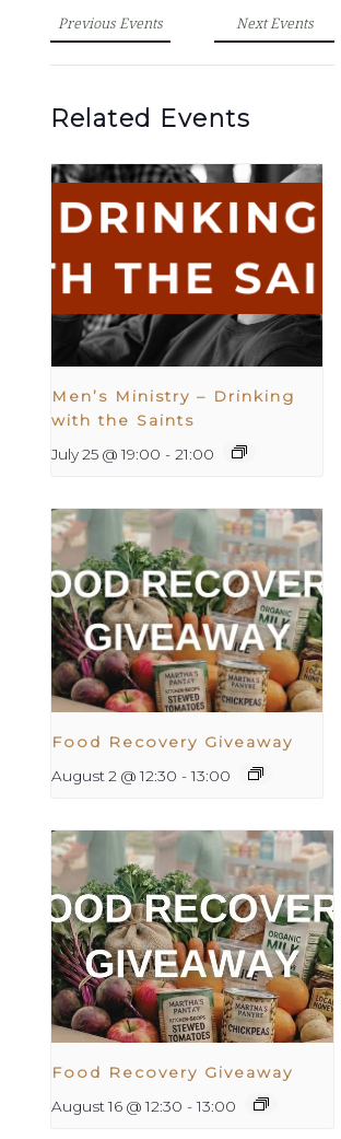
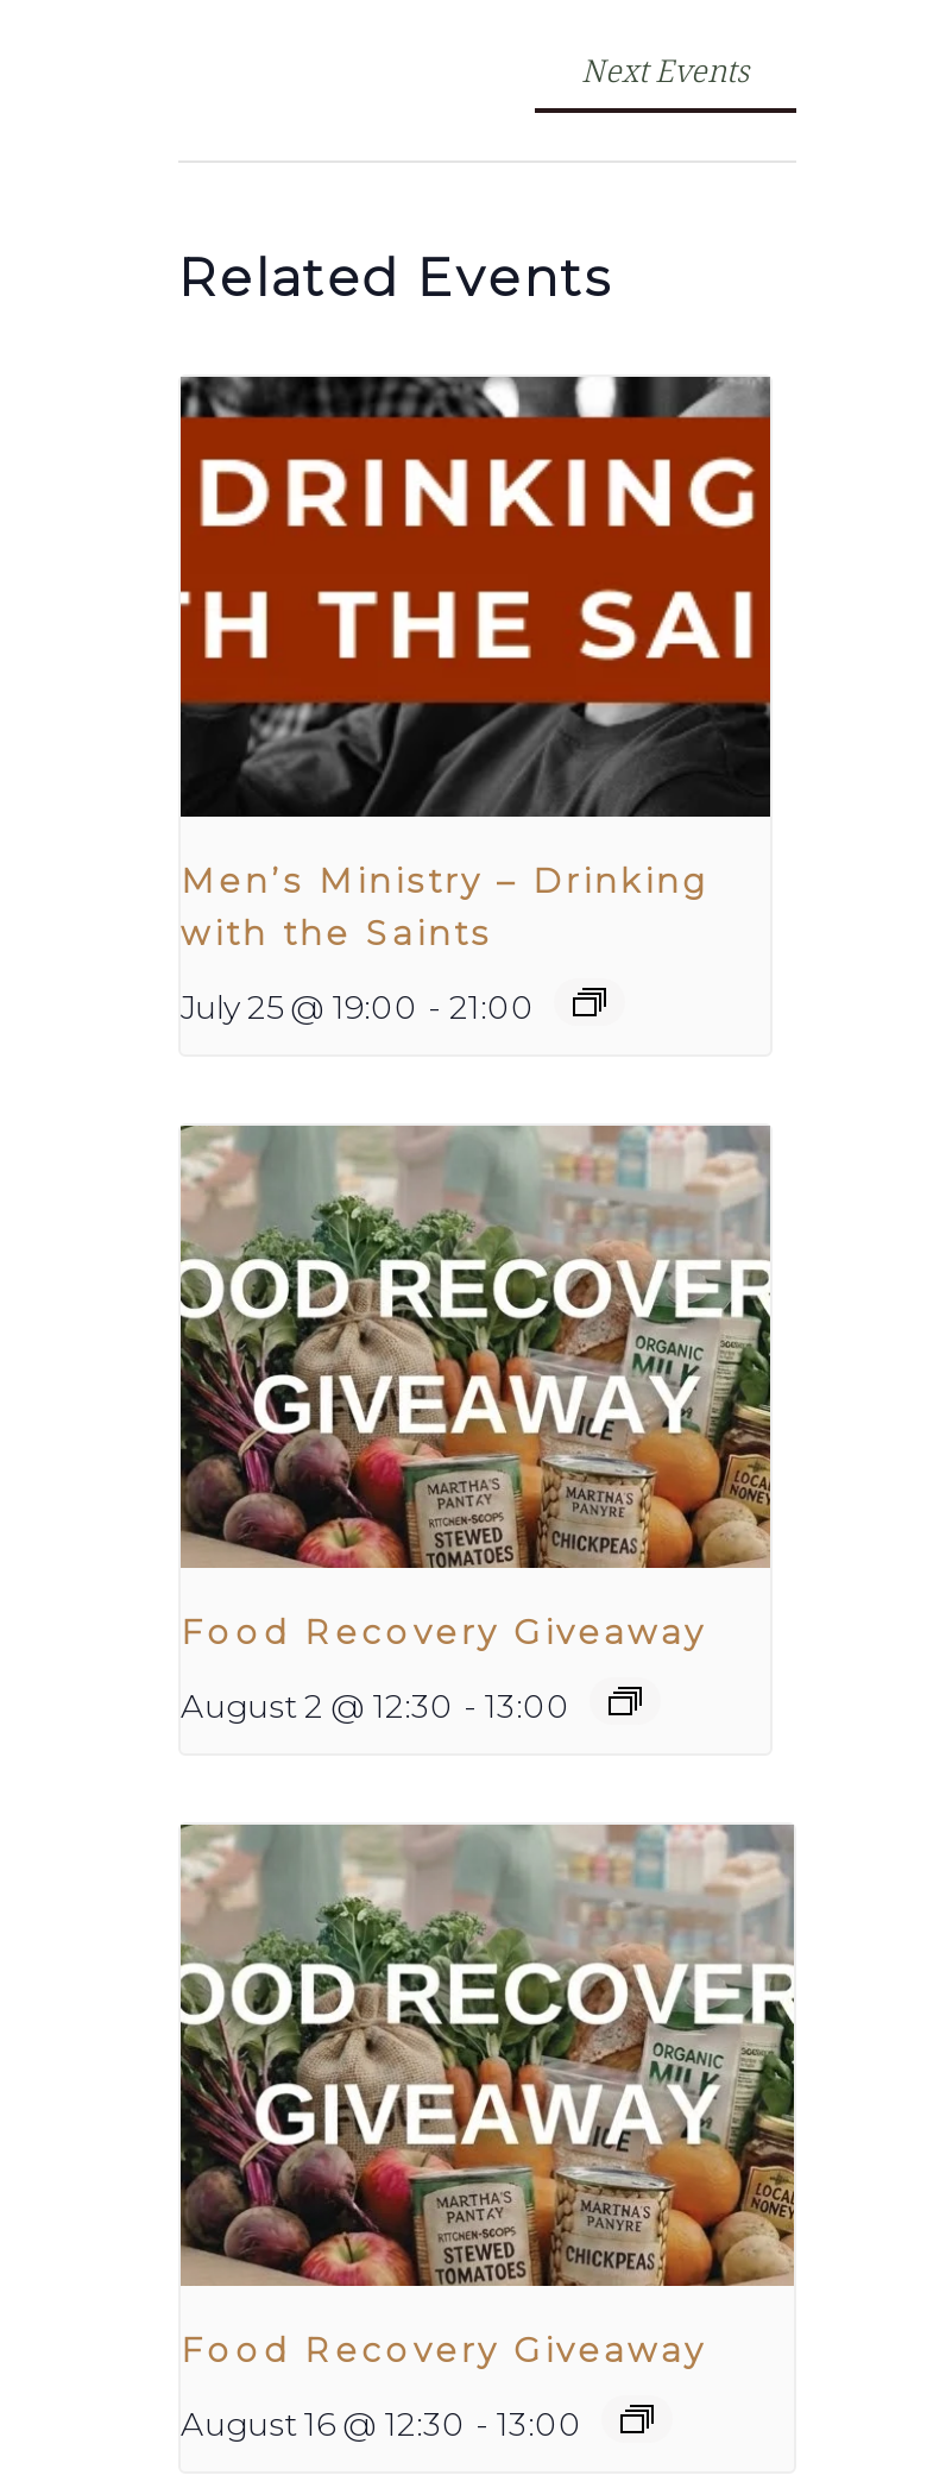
- Previous Events
